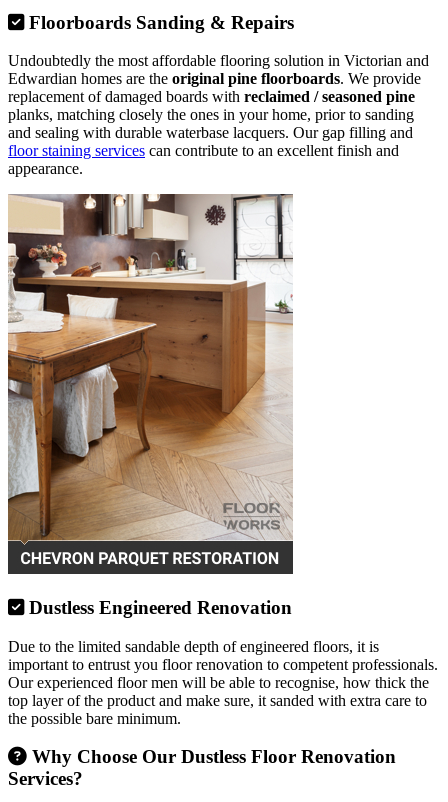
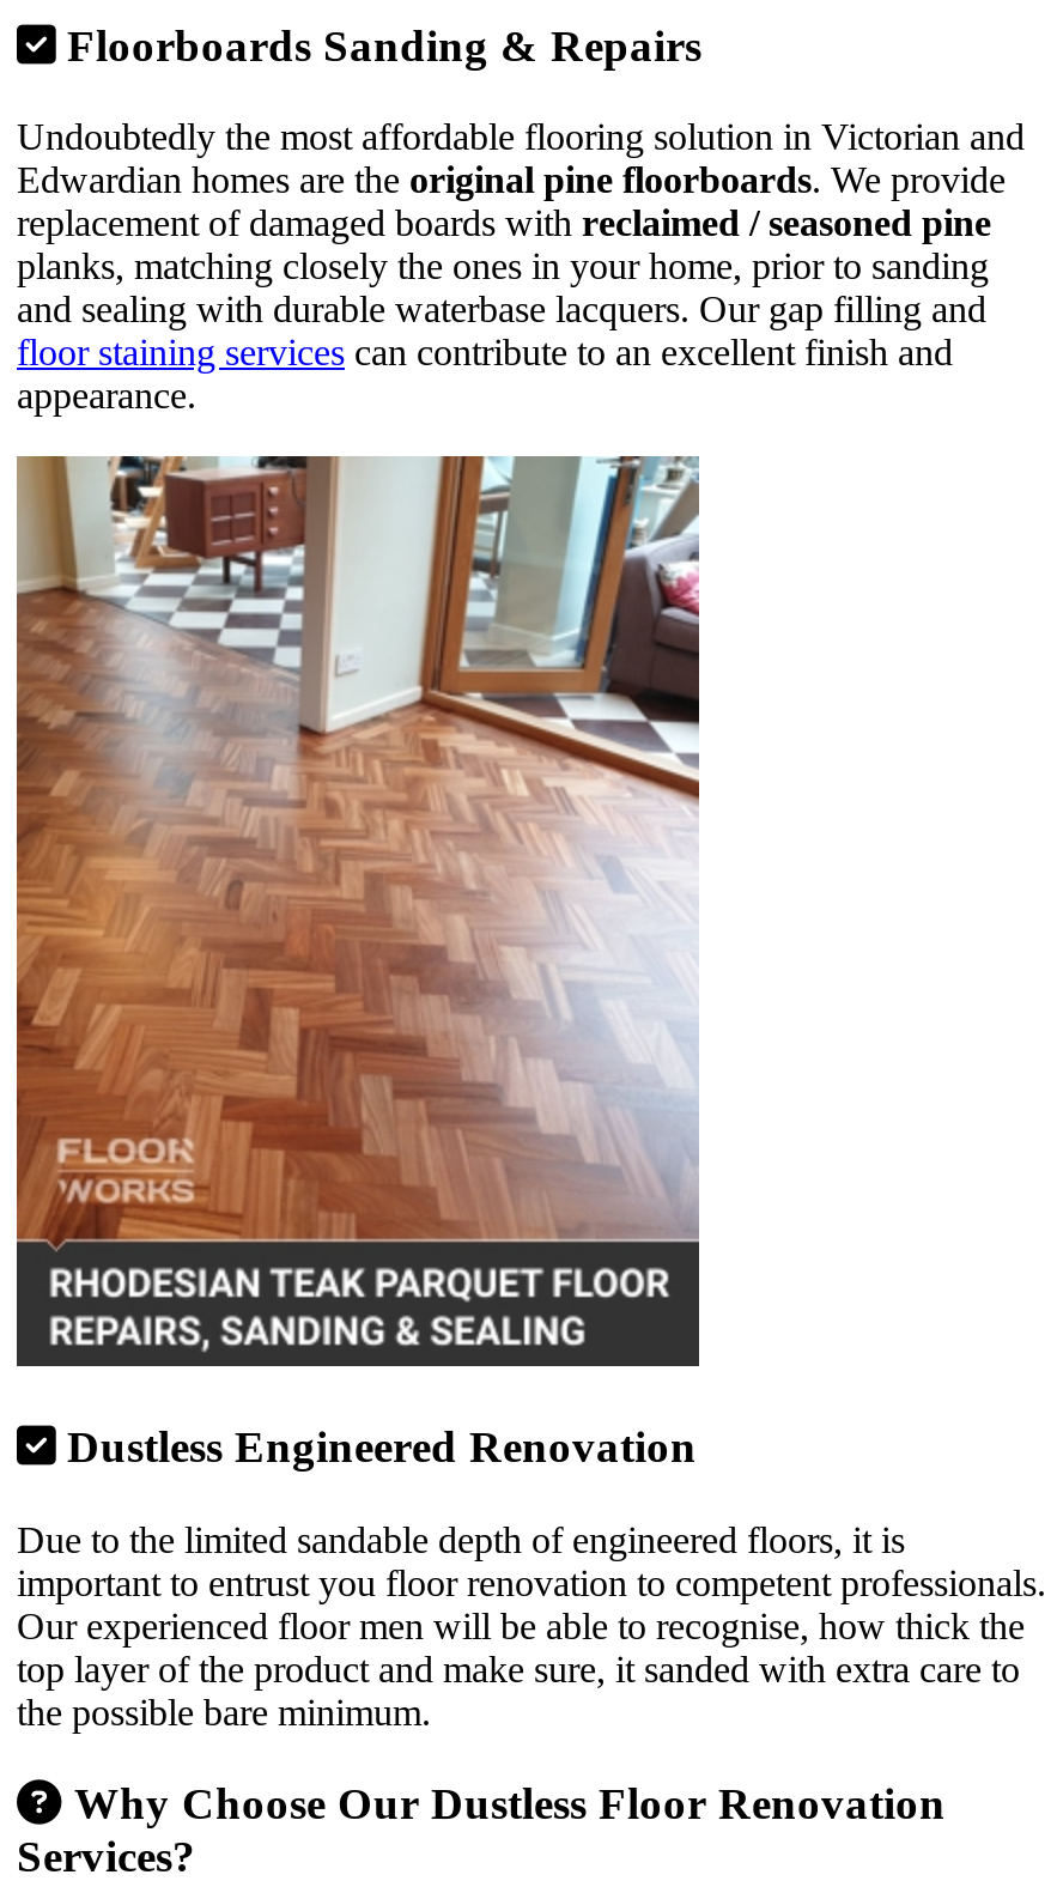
- [image]
+ [image]
